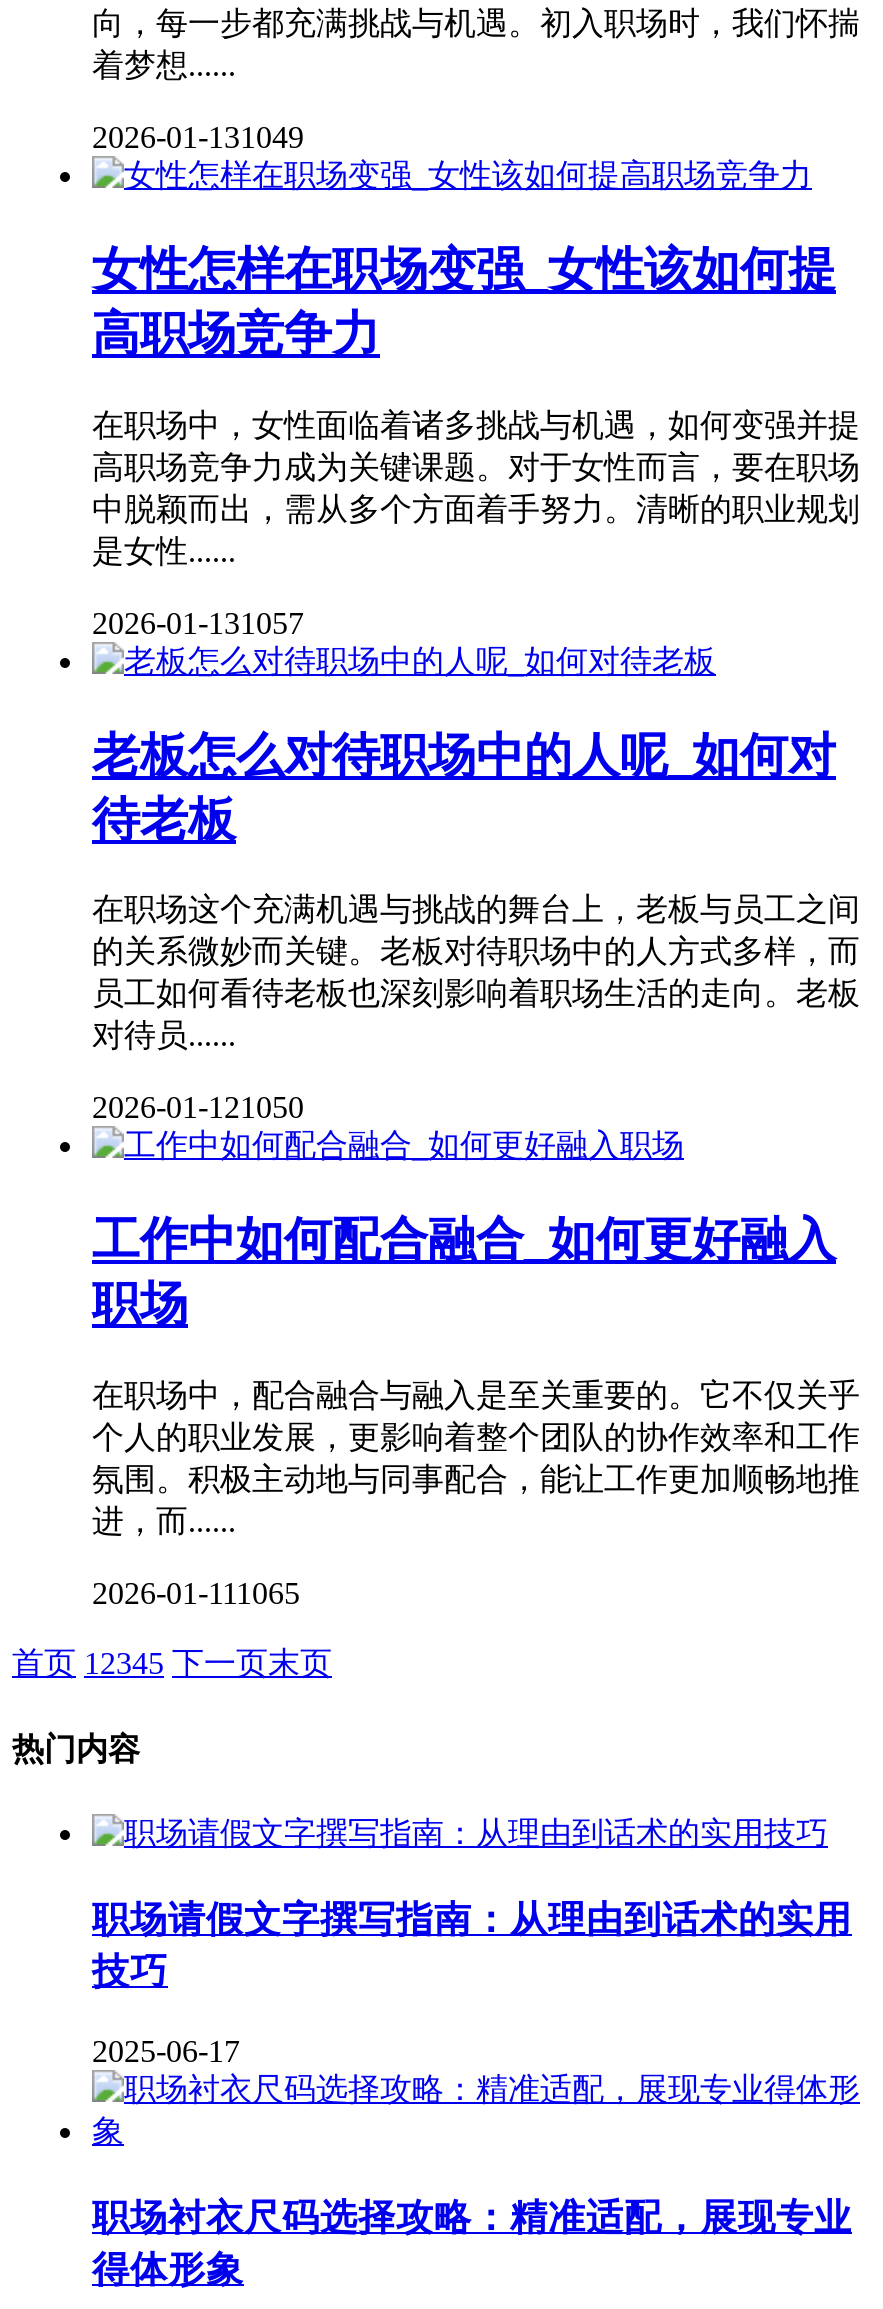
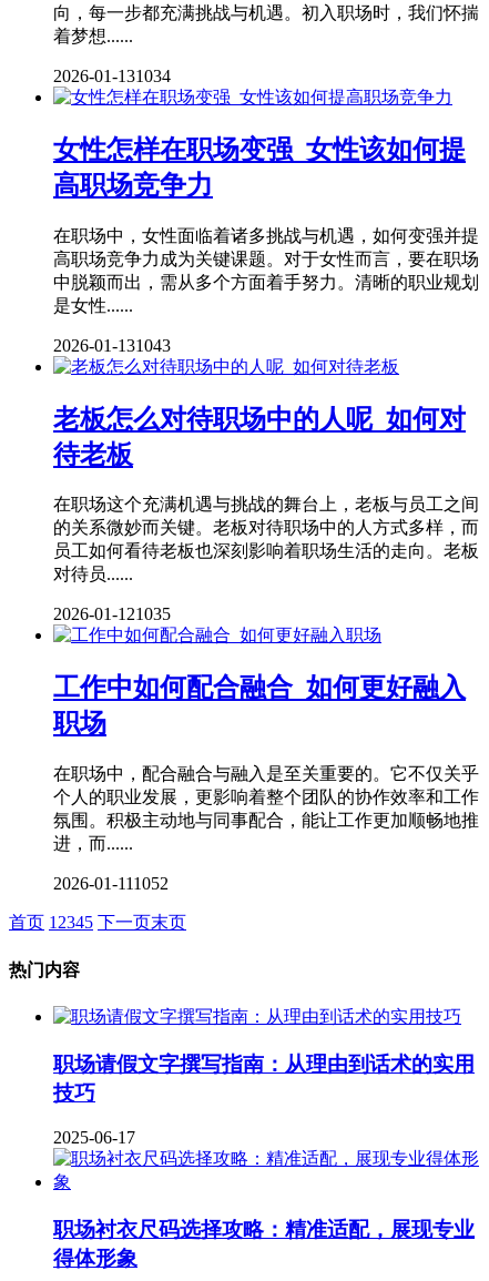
- 2026-01-131049
+ 2026-01-131034

- 2026-01-131057
+ 2026-01-131043

- 2026-01-121050
+ 2026-01-121035

- 2026-01-11 1065
+ 2026-01-11 1052
